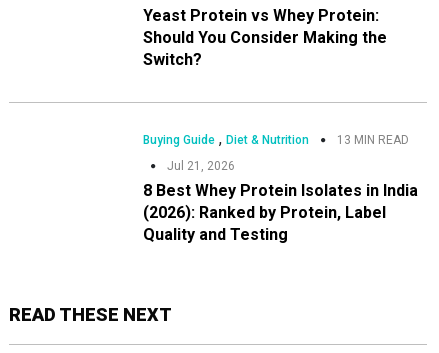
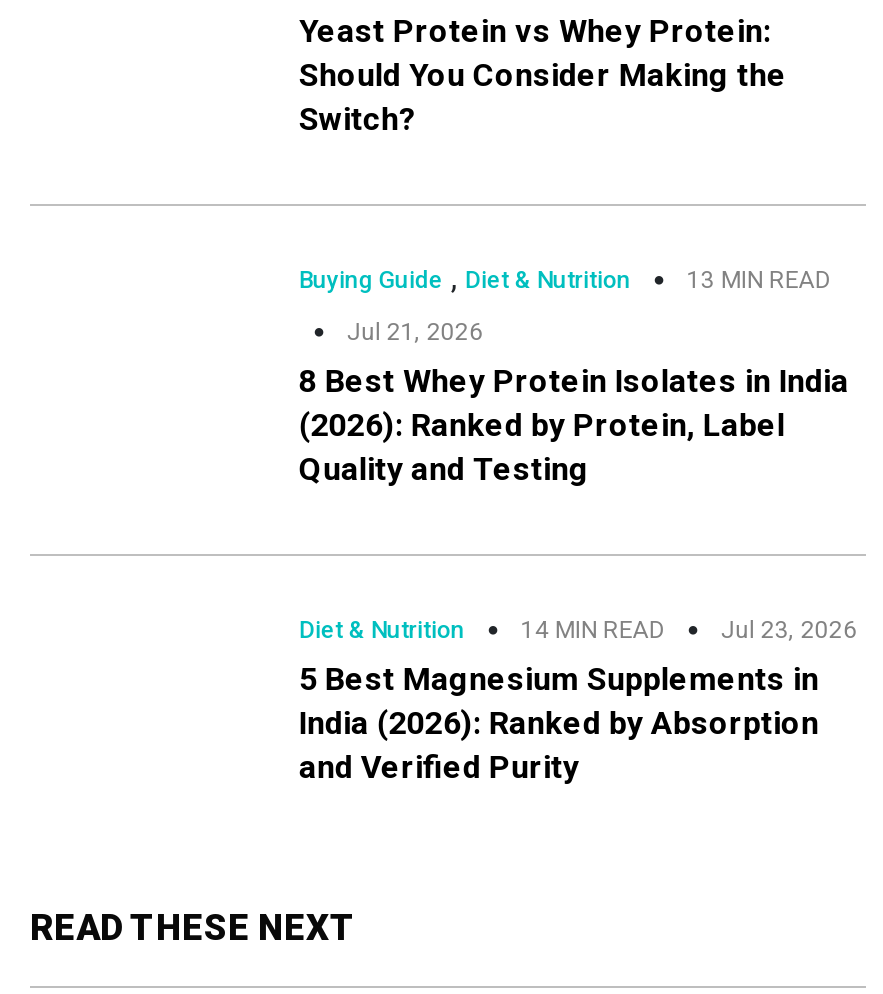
+ Diet & Nutrition
+ 14 MIN READ
+ Jul 23, 2026
+ 5 Best Magnesium Supplements in
+ India (2026): Ranked by Absorption
+ and Verified Purity
